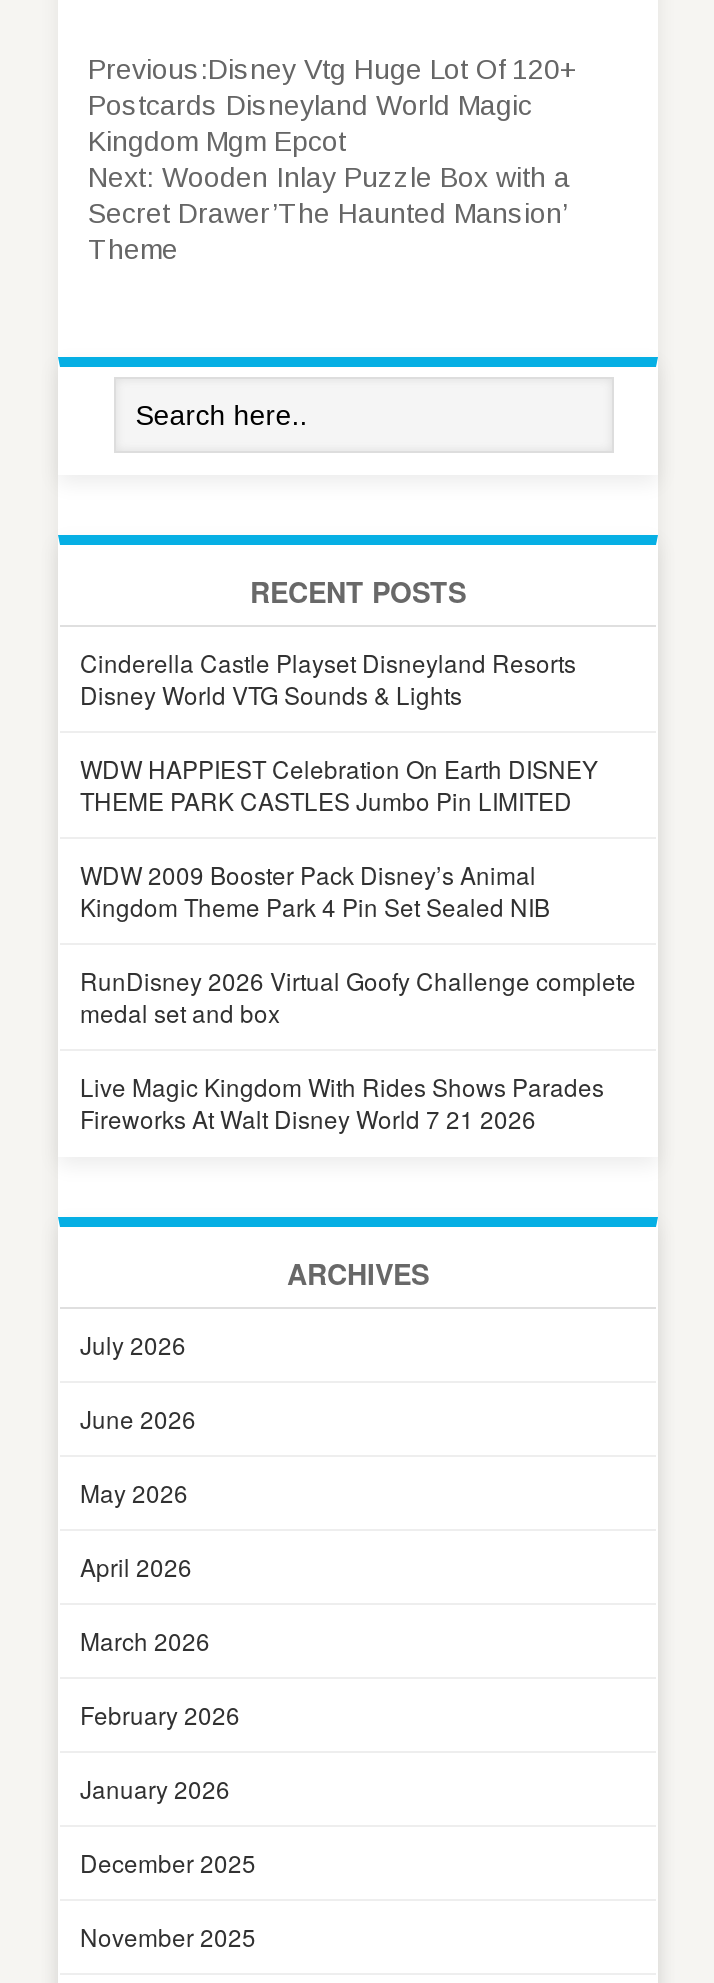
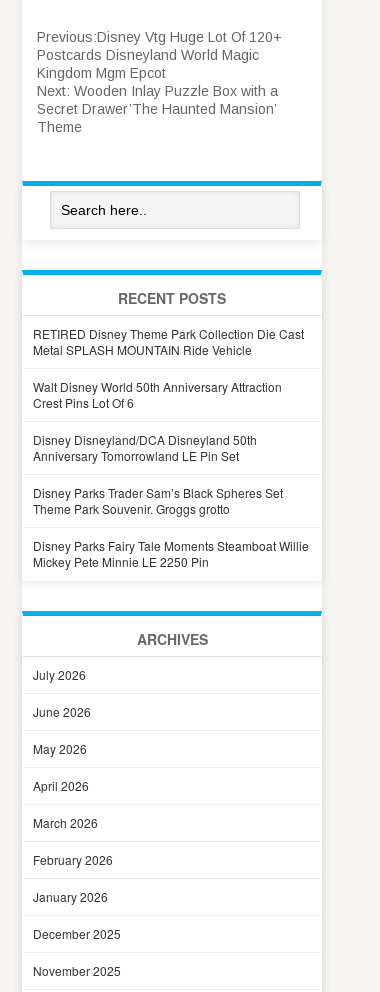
- Cinderella Castle Playset Disneyland Resorts
- Disney World VTG Sounds & Lights
+ RETIRED Disney Theme Park Collection Die Cast
+ Metal SPLASH MOUNTAIN Ride Vehicle

- WDW HAPPIEST Celebration On Earth DISNEY
- THEME PARK CASTLES Jumbo Pin LIMITED
+ Walt Disney World 50th Anniversary Attraction
+ Crest Pins Lot Of 6

- WDW 2009 Booster Pack Disney’s Animal
- Kingdom Theme Park 4 Pin Set Sealed NIB
+ Disney Disneyland/DCA Disneyland 50th
+ Anniversary Tomorrowland LE Pin Set

- RunDisney 2026 Virtual Goofy Challenge complete
- medal set and box
+ Disney Parks Trader Sam’s Black Spheres Set
+ Theme Park Souvenir. Groggs grotto

- Live Magic Kingdom With Rides Shows Parades
- Fireworks At Walt Disney World 7 21 2026
+ Disney Parks Fairy Tale Moments Steamboat Willie
+ Mickey Pete Minnie LE 2250 Pin
